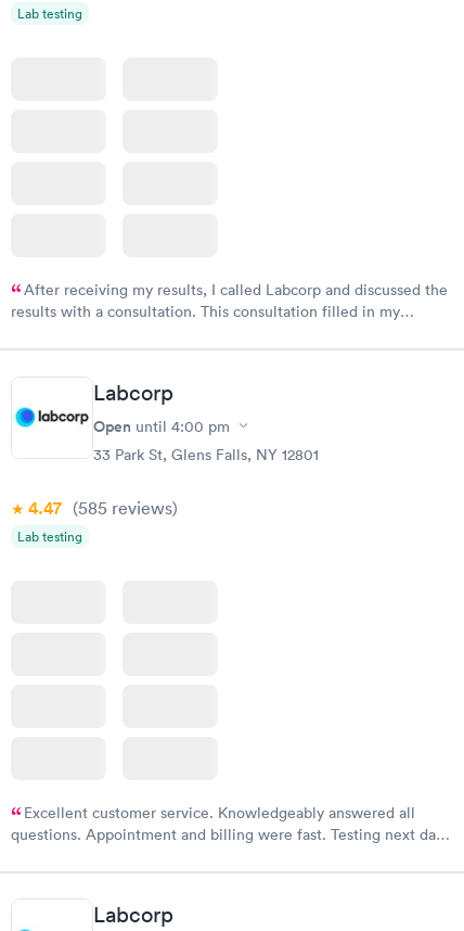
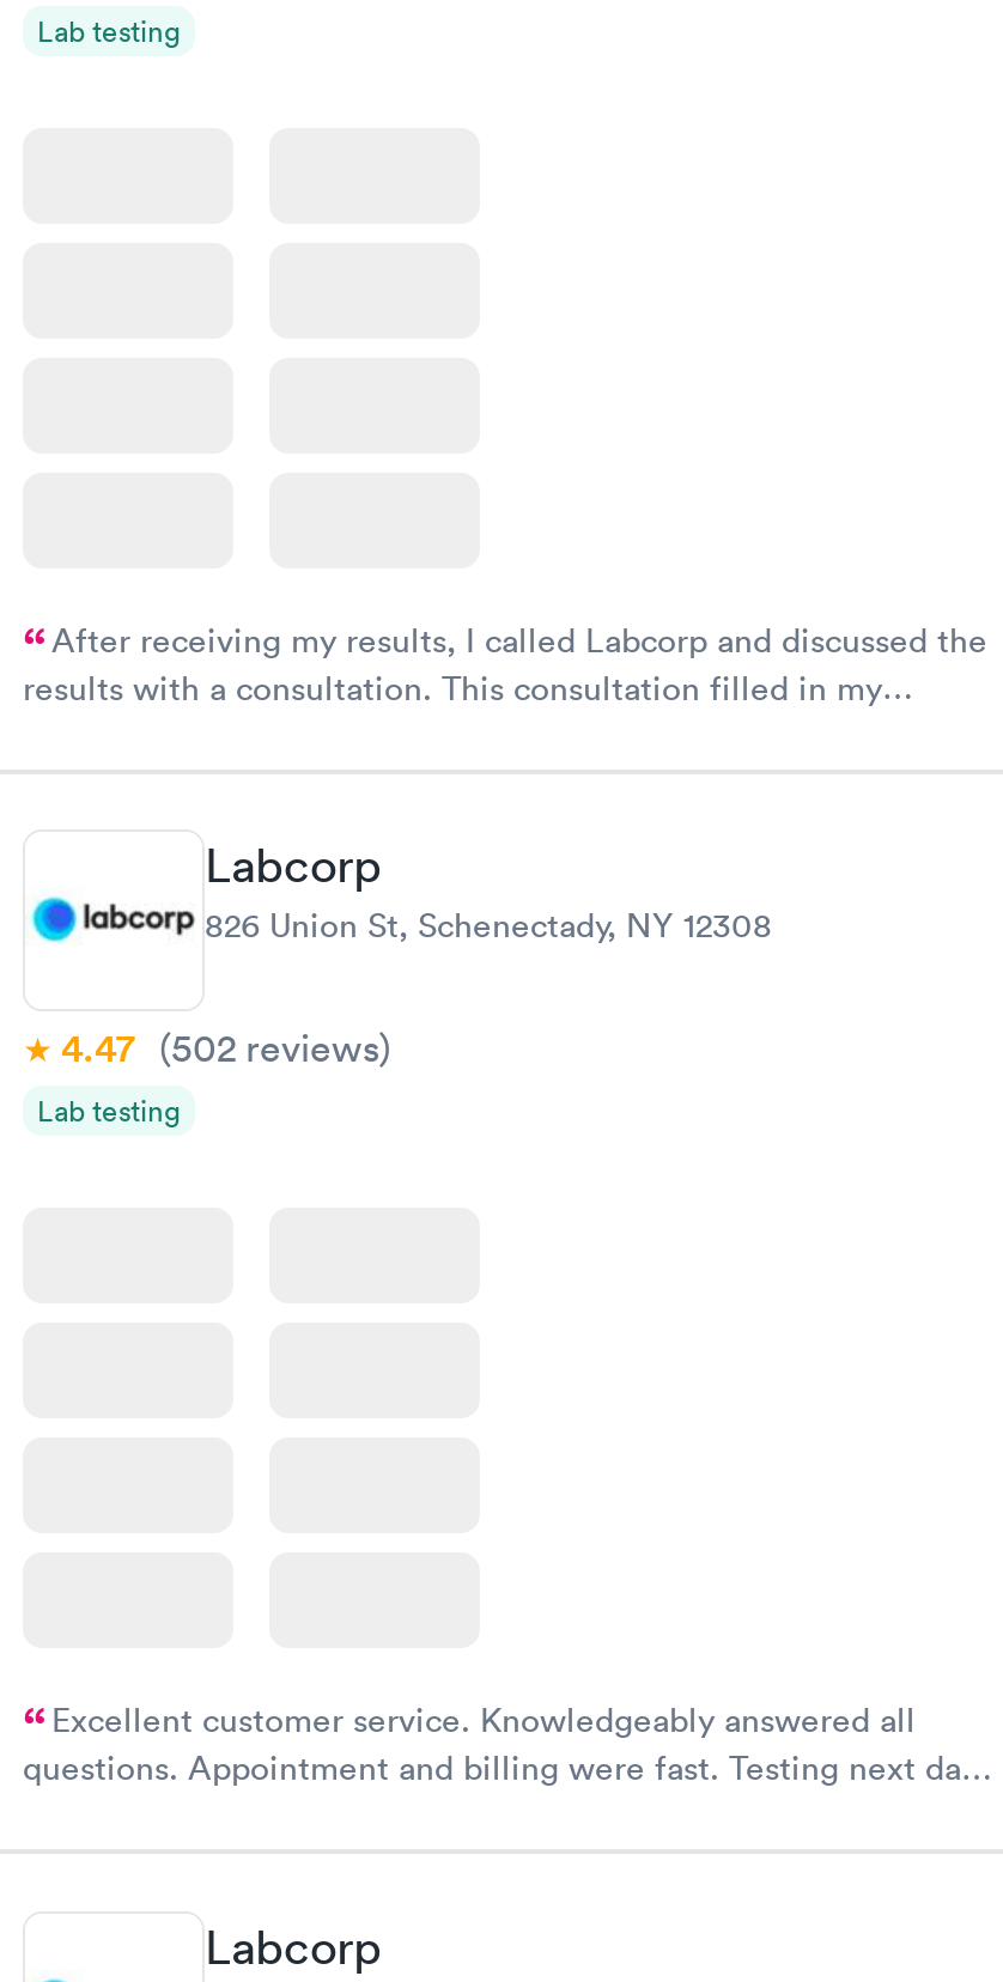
- Open until 4:00 pm
- 33 Park St, Glens Falls, NY 12801
+ 826 Union St, Schenectady, NY 12308

- 4.47 (585 reviews)
+ 4.47 (502 reviews)
